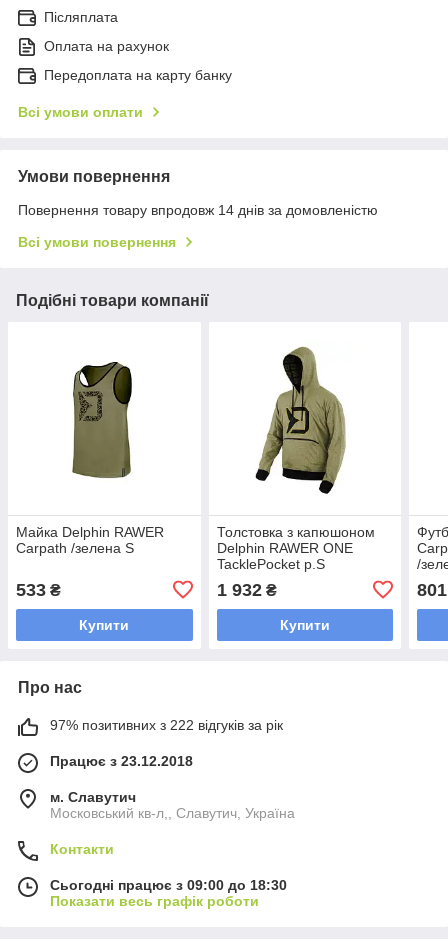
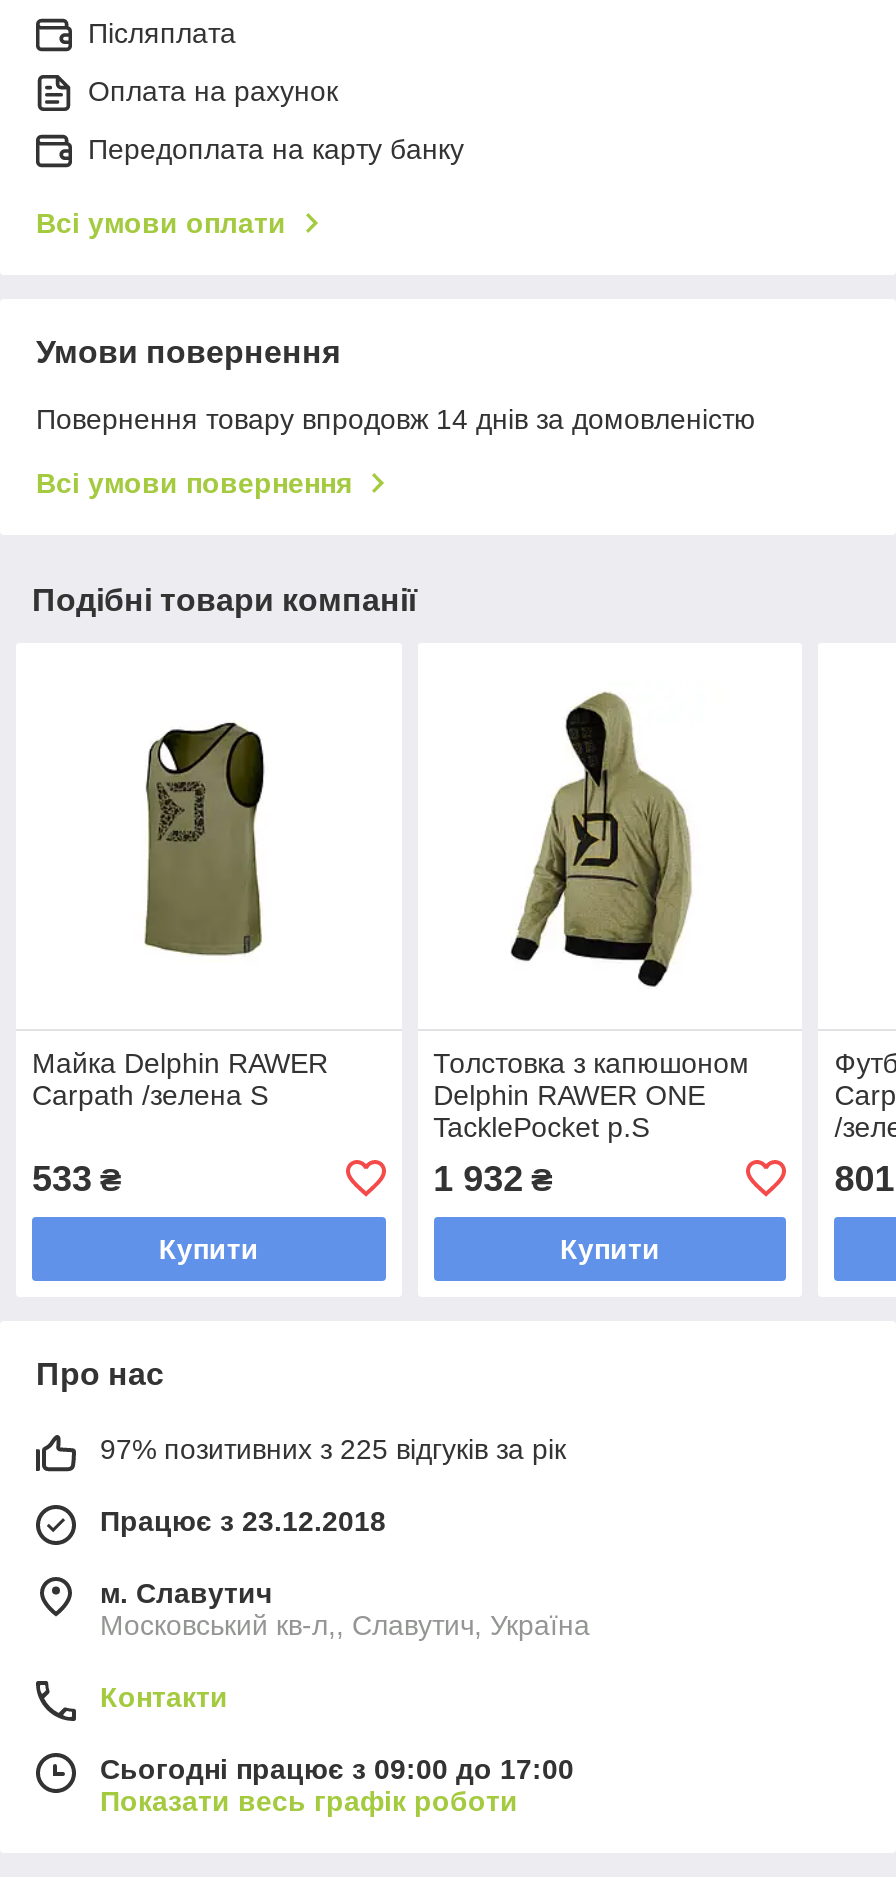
- 97% позитивних з 222 відгуків за рік
+ 97% позитивних з 225 відгуків за рік

- Сьогодні працює з 09:00 до 18:30
+ Сьогодні працює з 09:00 до 17:00
